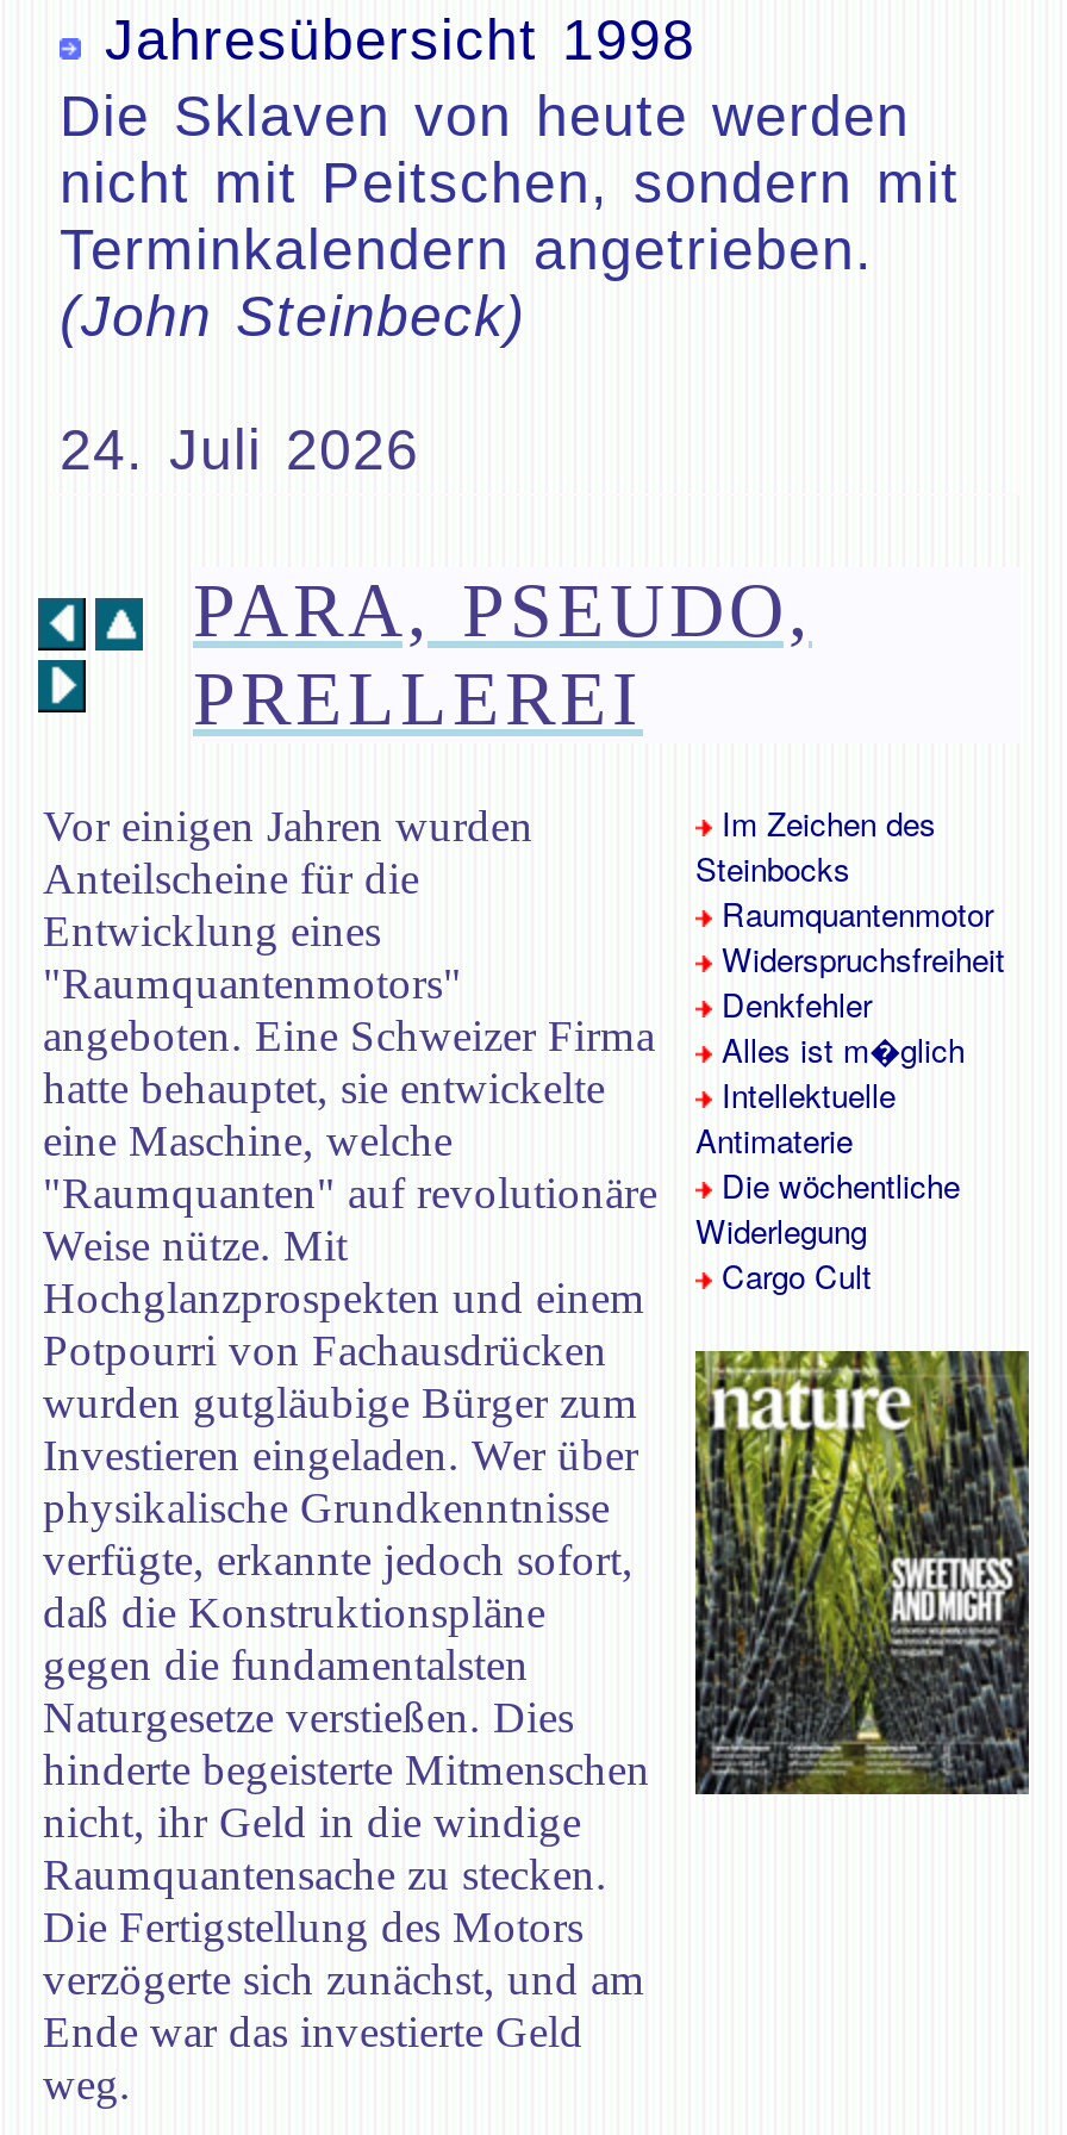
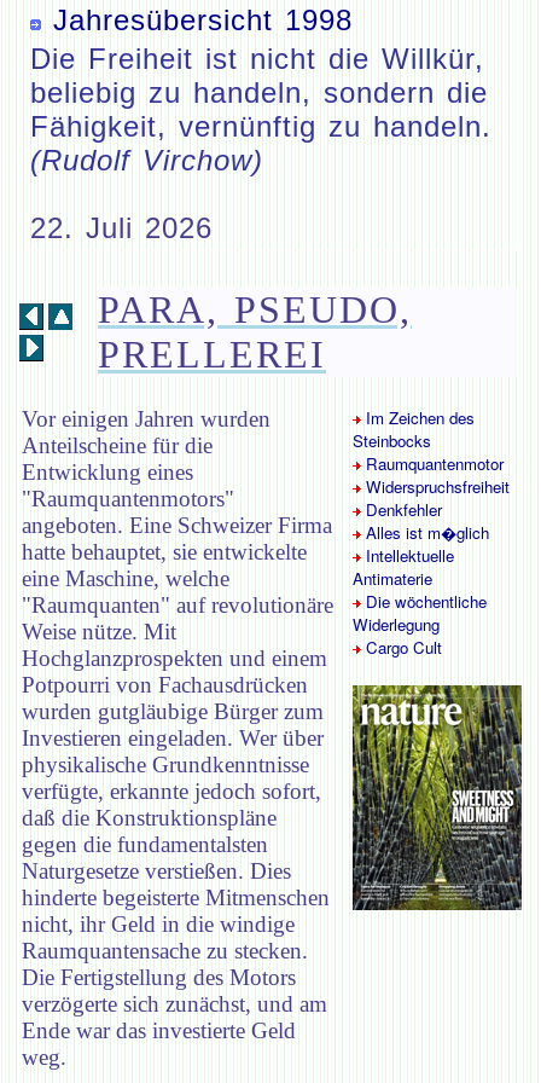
- Die Sklaven von heute werden
- nicht mit Peitschen, sondern mit
- Terminkalendern angetrieben.
- (John Steinbeck)
+ Die Freiheit ist nicht die Willkür,
+ beliebig zu handeln, sondern die
+ Fähigkeit, vernünftig zu handeln.
+ (Rudolf Virchow)

- 24. Juli 2026
+ 22. Juli 2026
